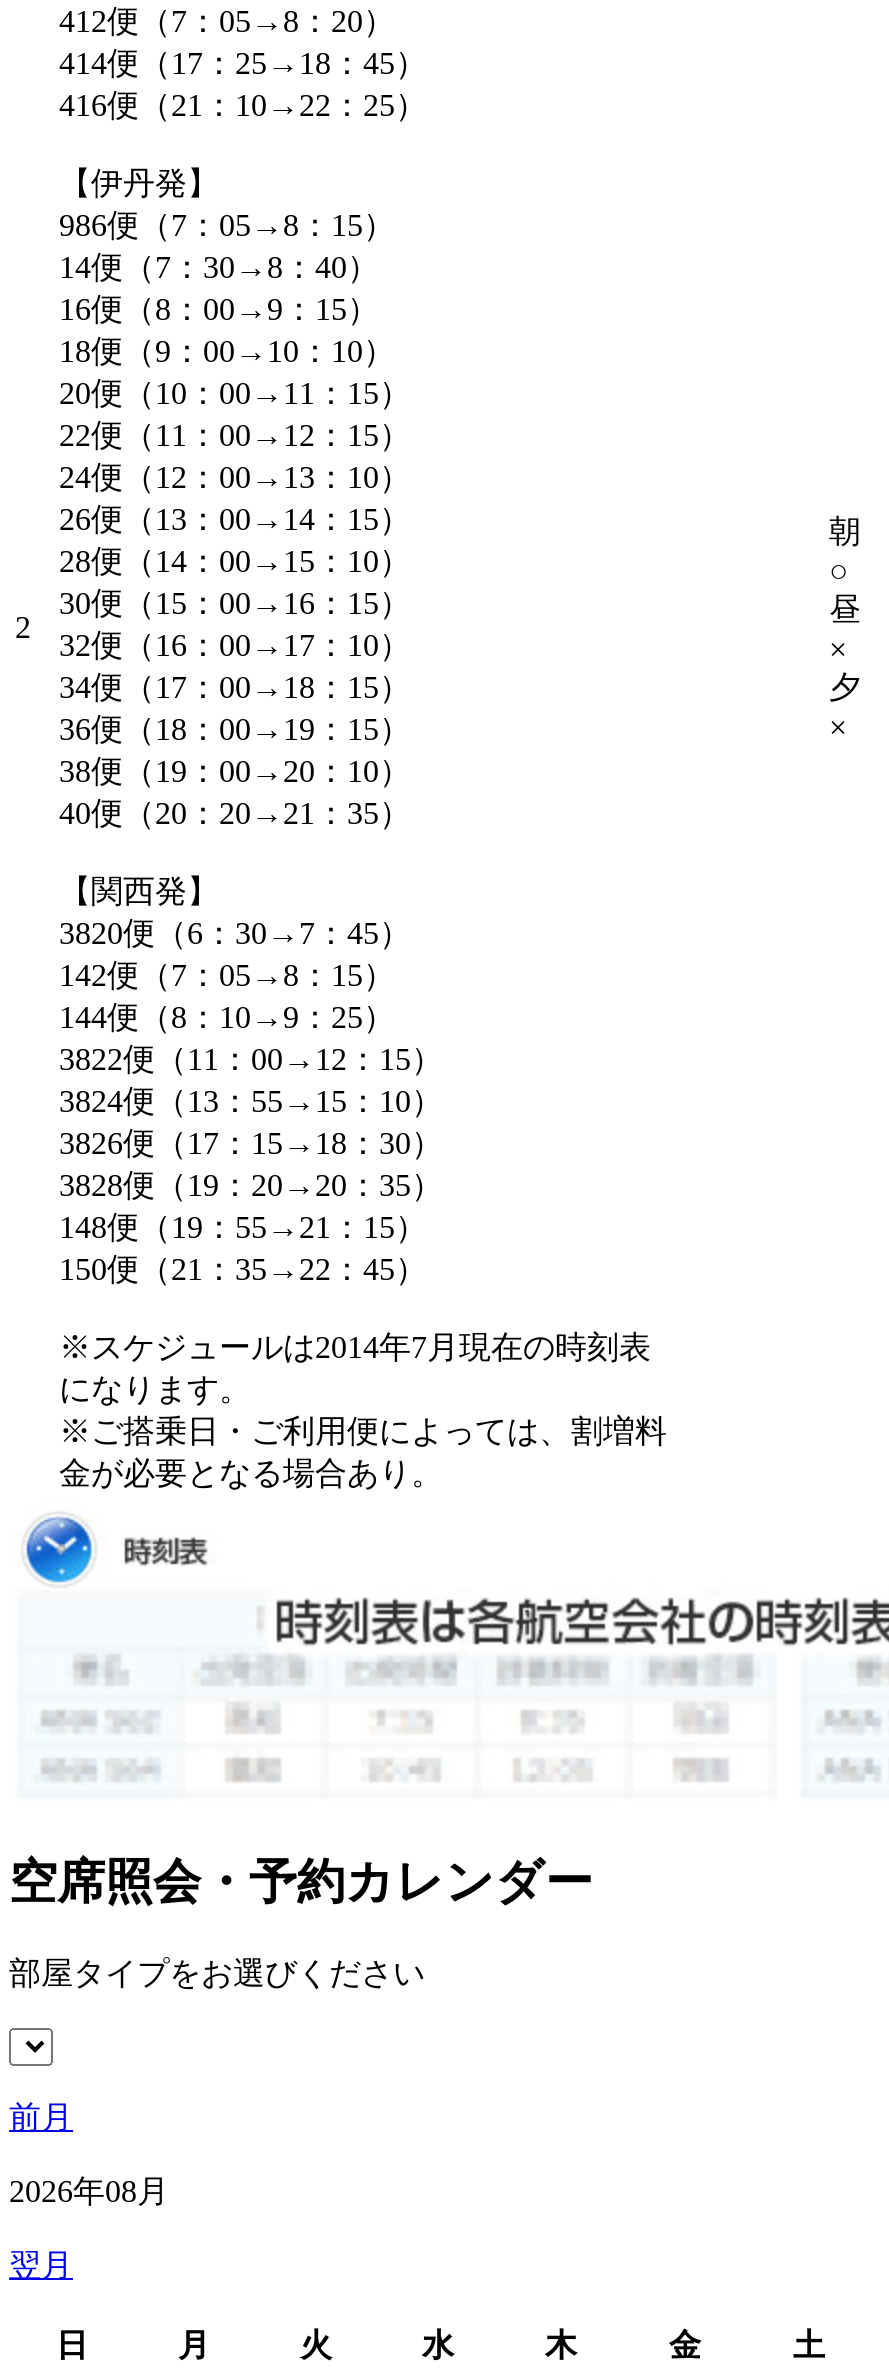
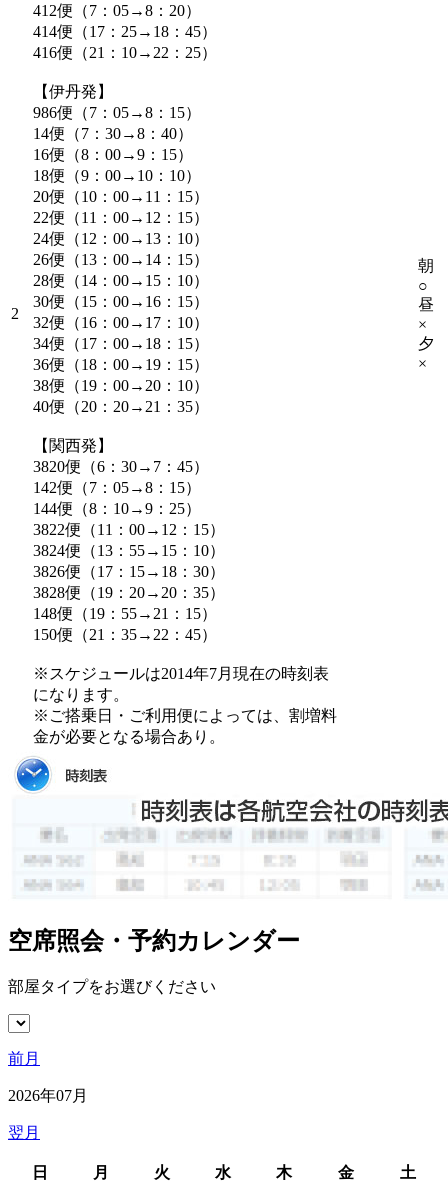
- 2026年08月
+ 2026年07月
